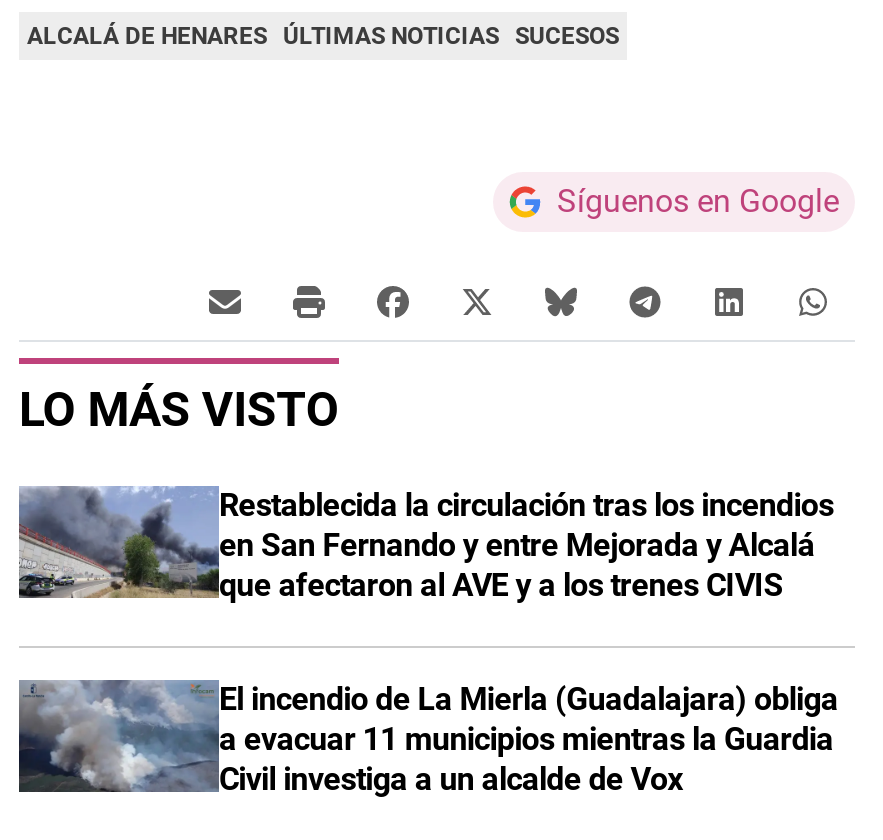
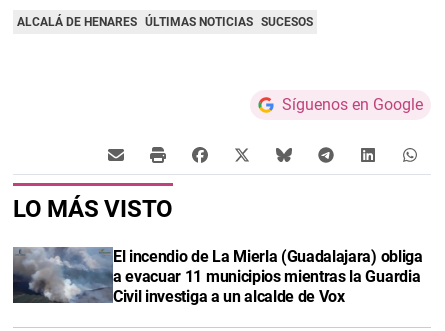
- [image]
- Restablecida la circulación tras los incendios
- en San Fernando y entre Mejorada y Alcalá
- que afectaron al AVE y a los trenes CIVIS
